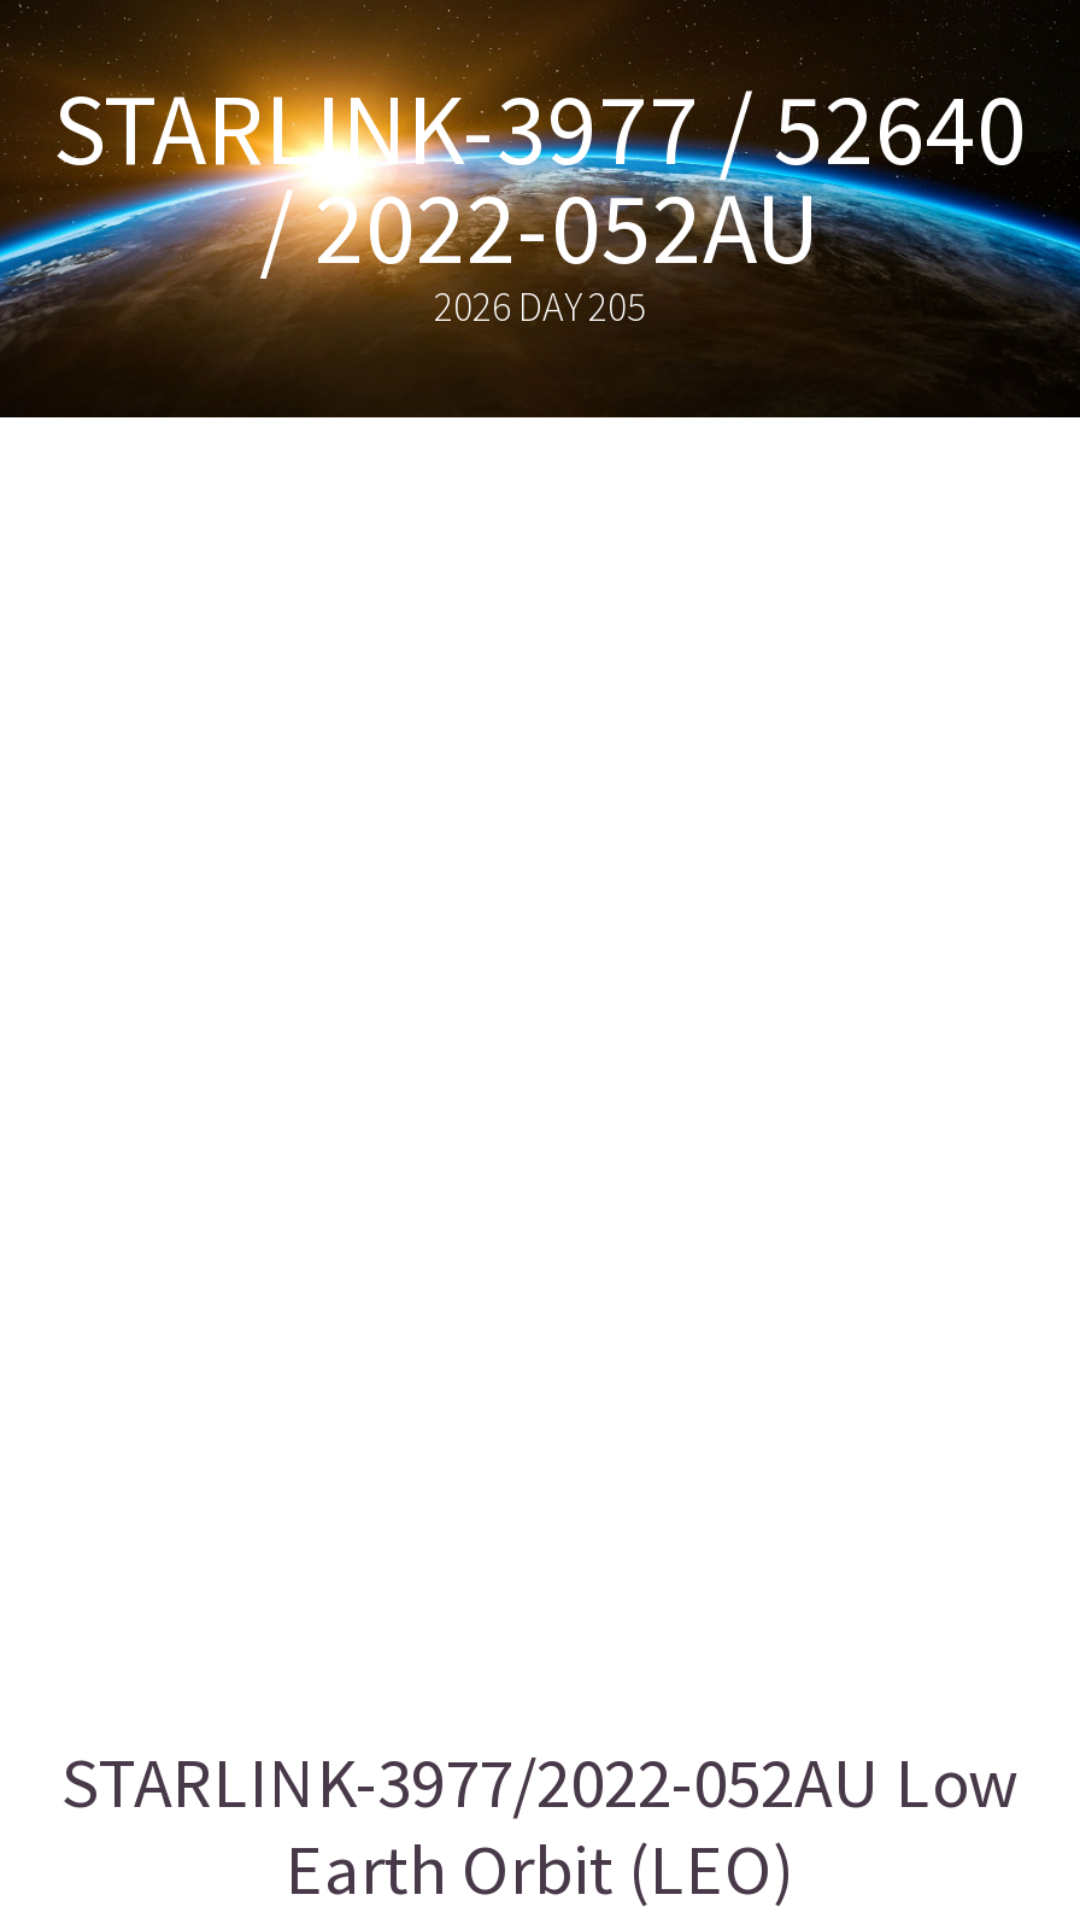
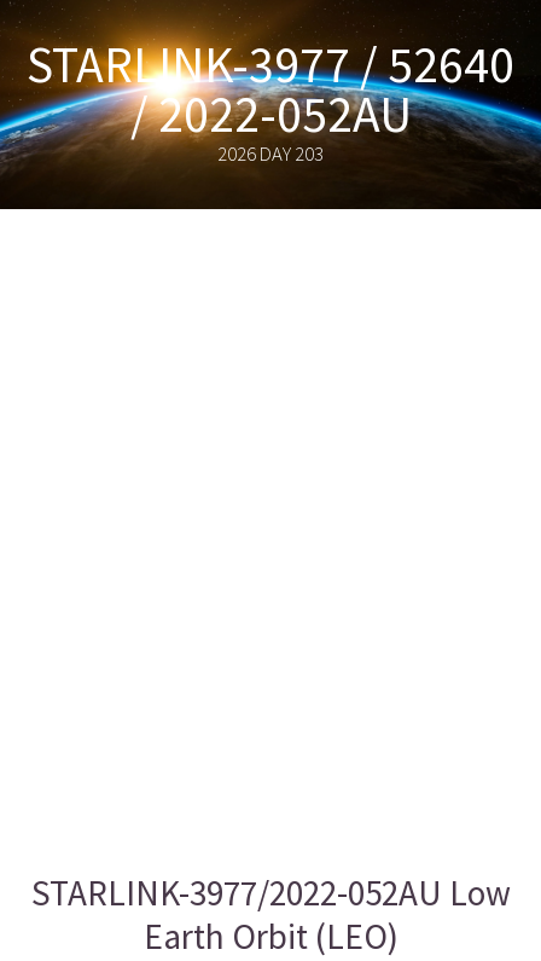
- 2026 DAY 205
+ 2026 DAY 203
